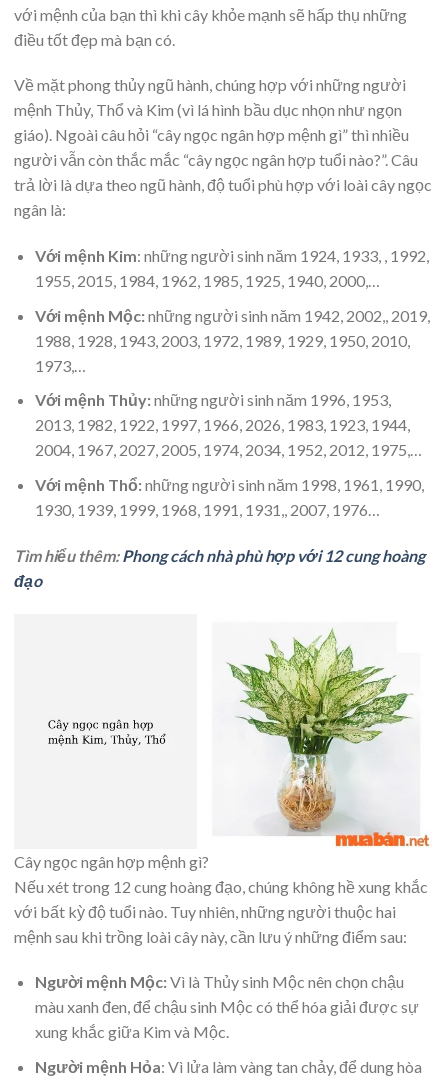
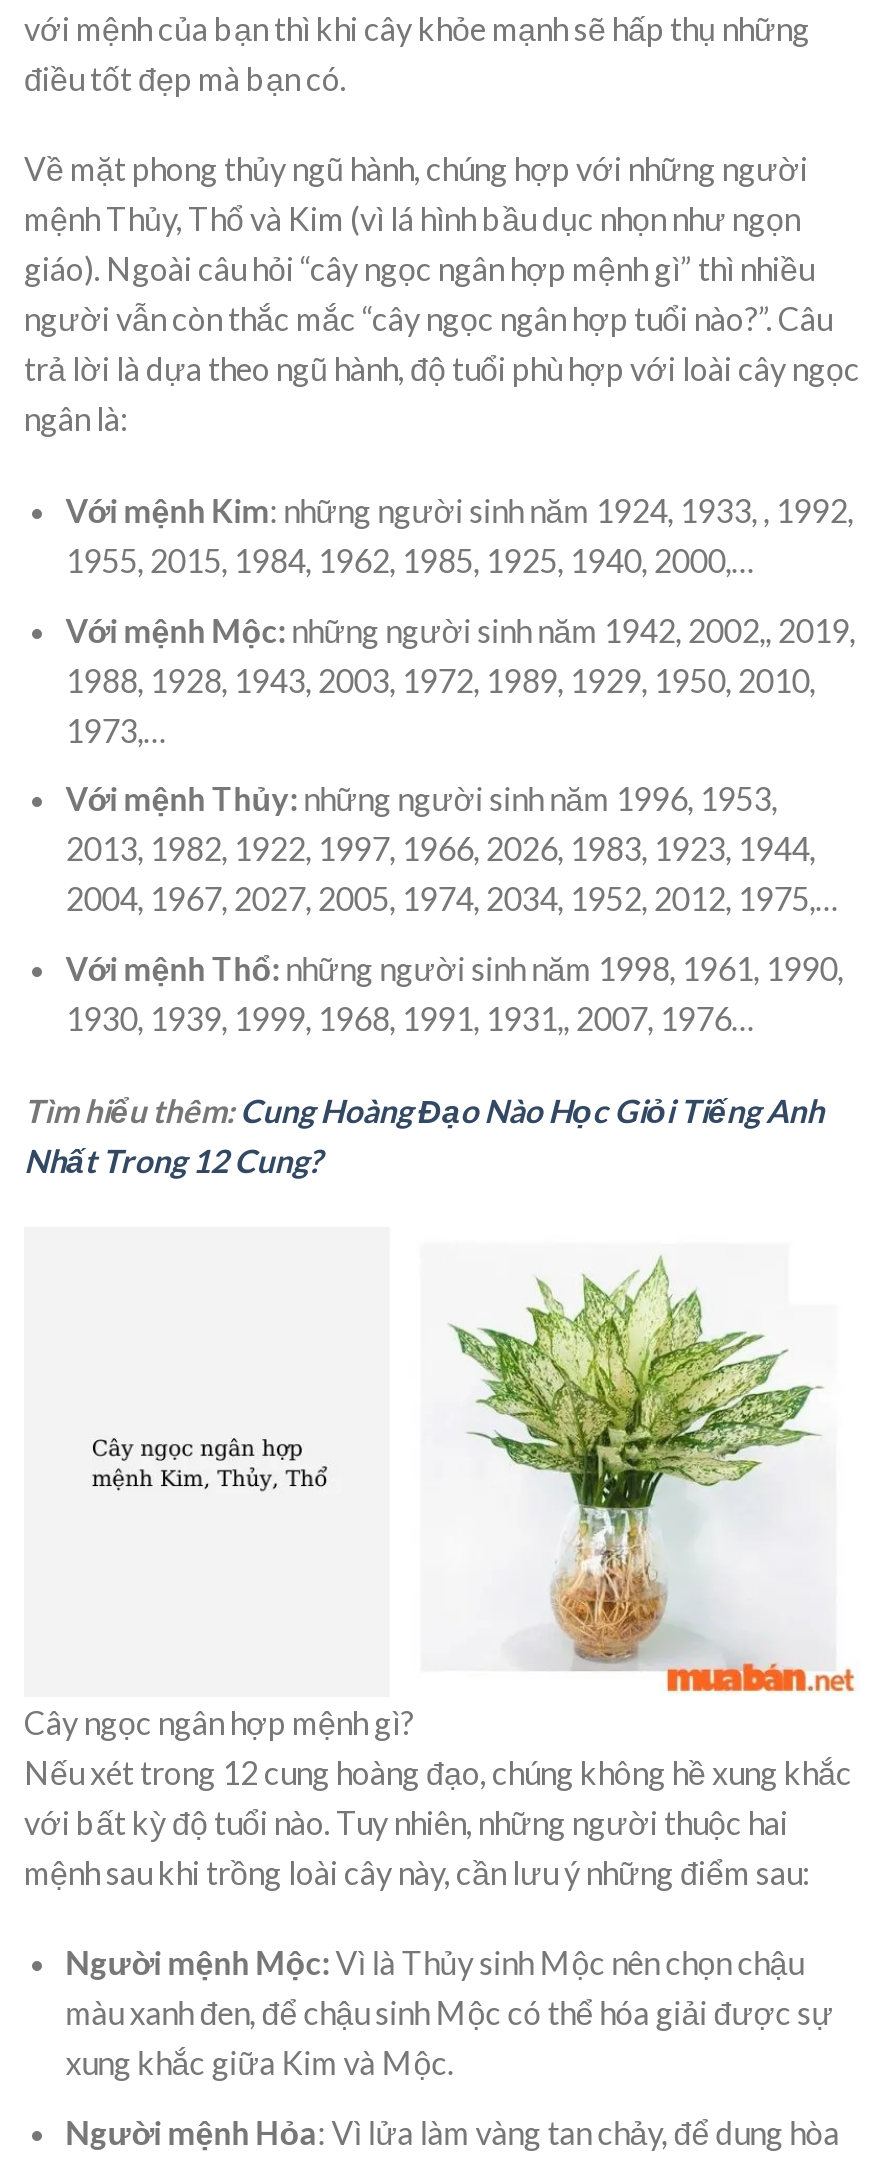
- Tìm hiểu thêm: Phong cách nhà phù hợp với 12 cung hoàng
- đạo
+ Tìm hiểu thêm: Cung Hoàng Đạo Nào Học Giỏi Tiếng Anh
+ Nhất Trong 12 Cung?
